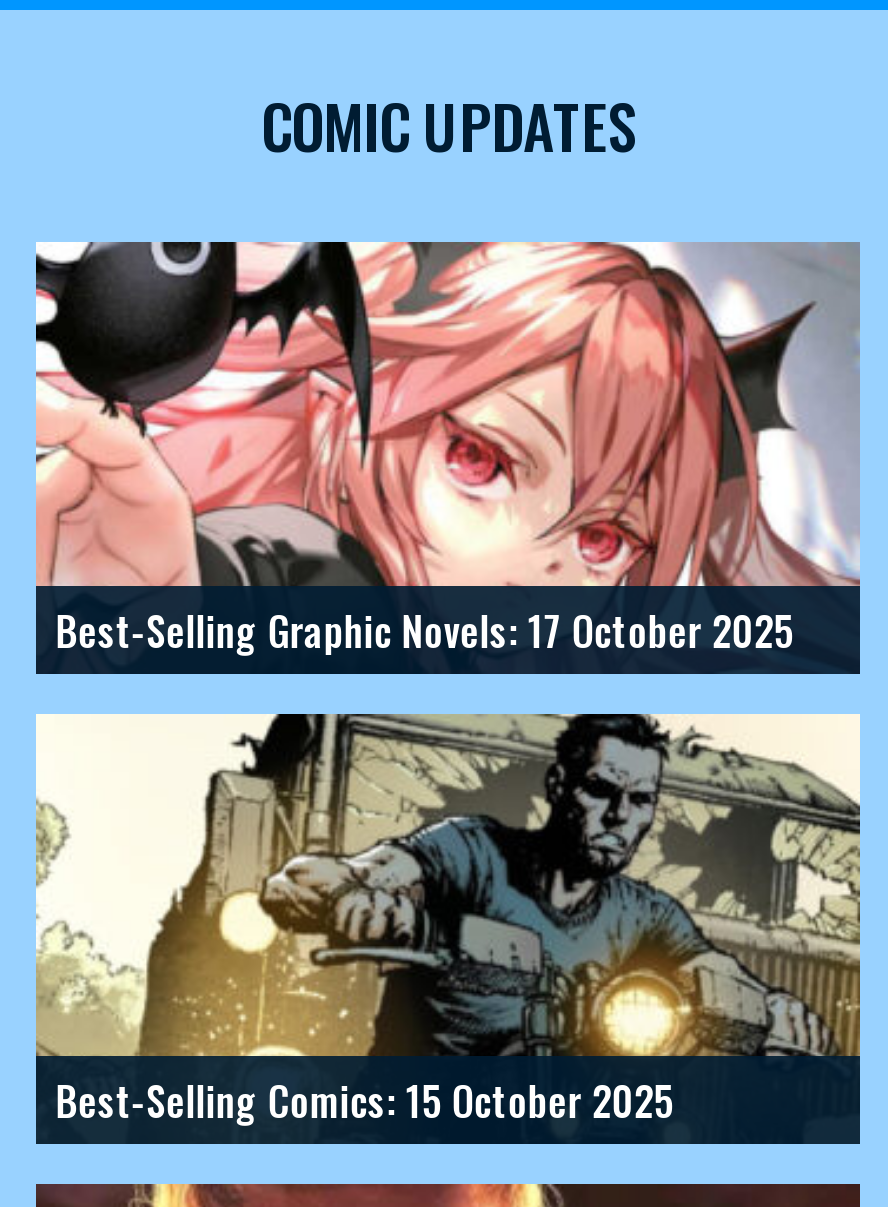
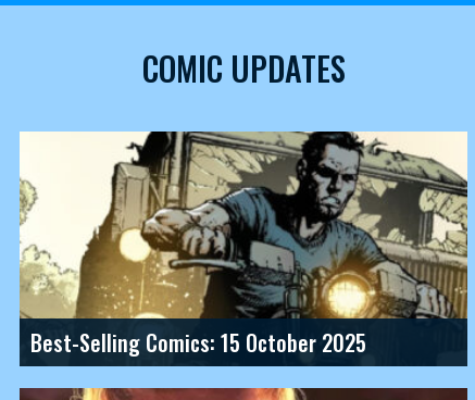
- [image]
- Best-Selling Graphic Novels: 17 October 2025
